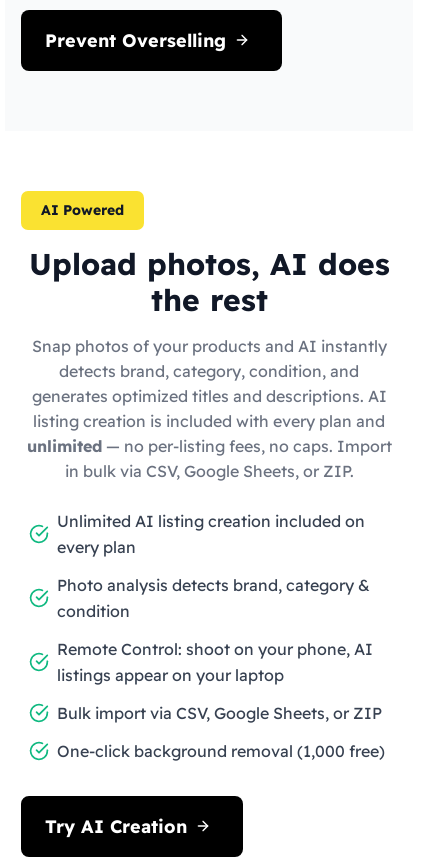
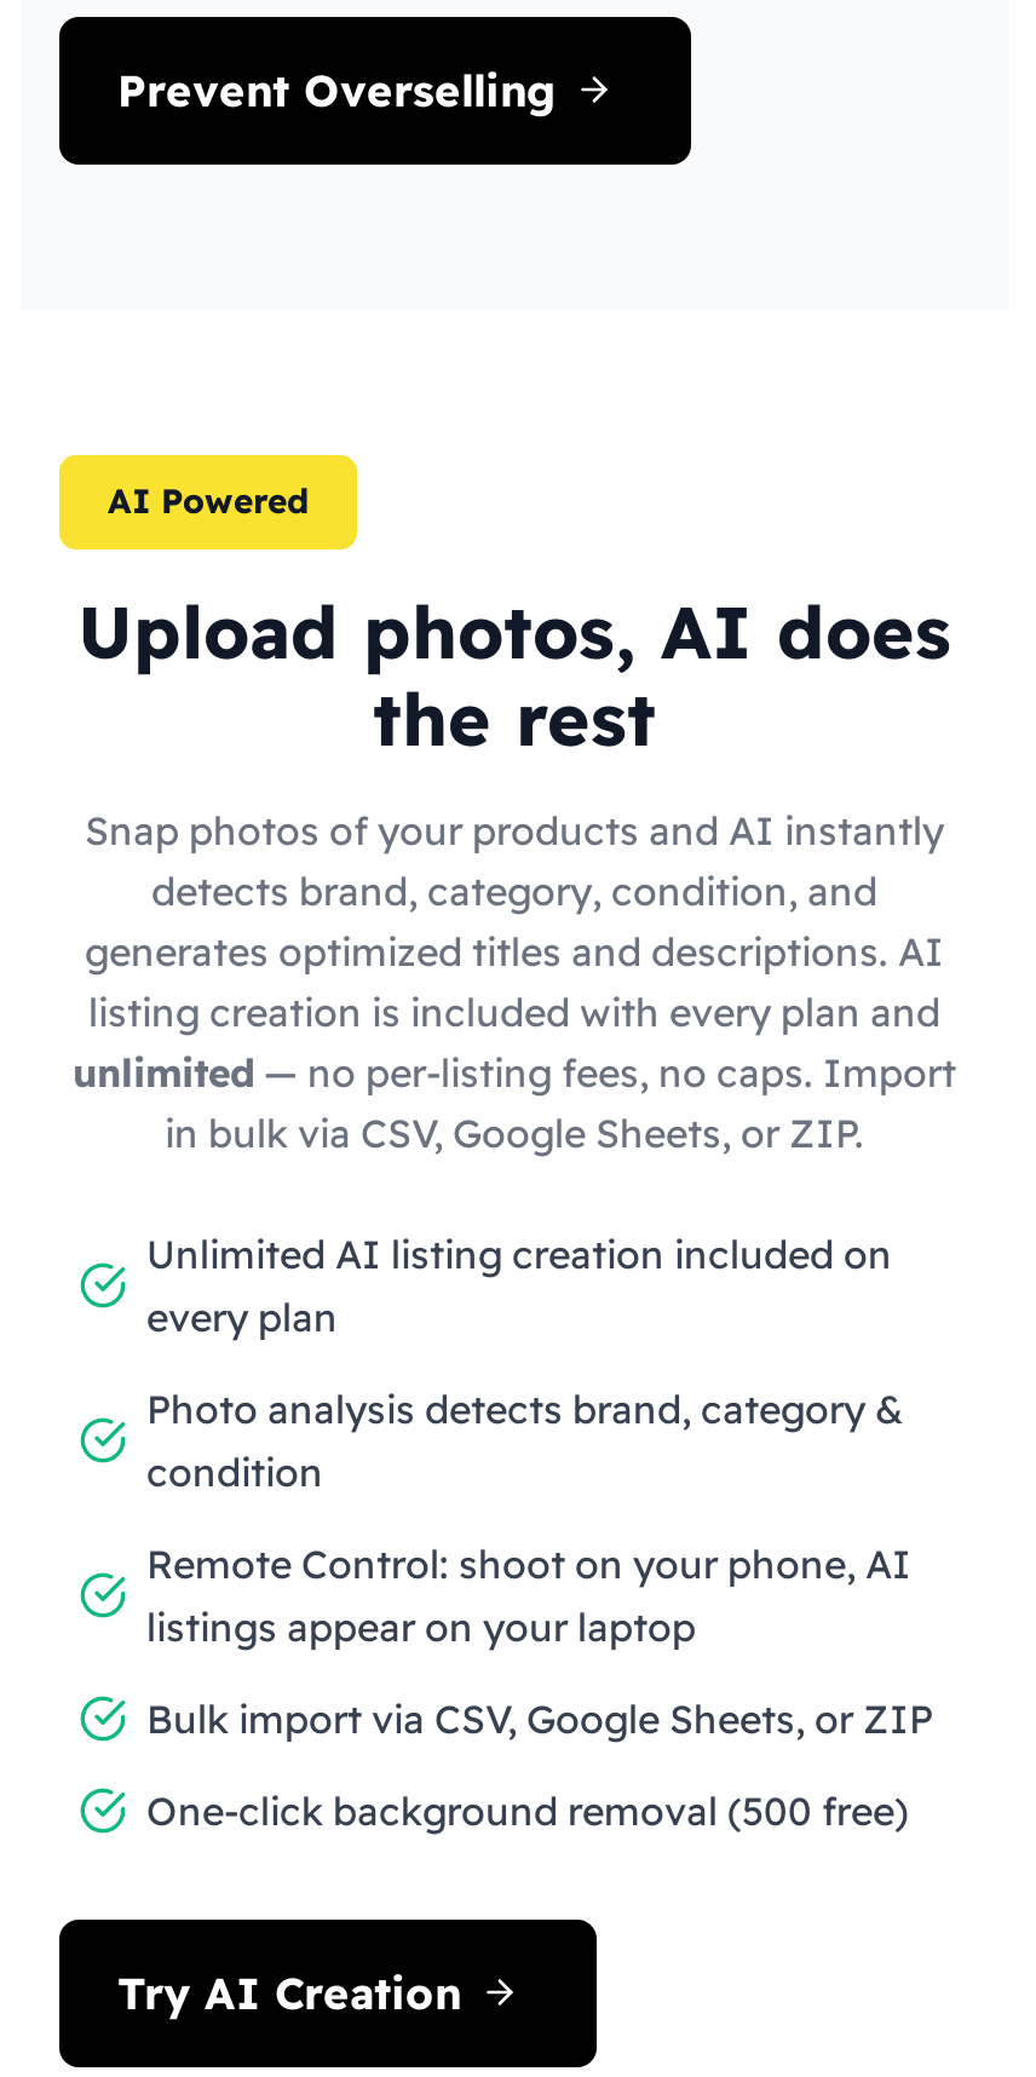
- One-click background removal (1,000 free)
+ One-click background removal (500 free)
